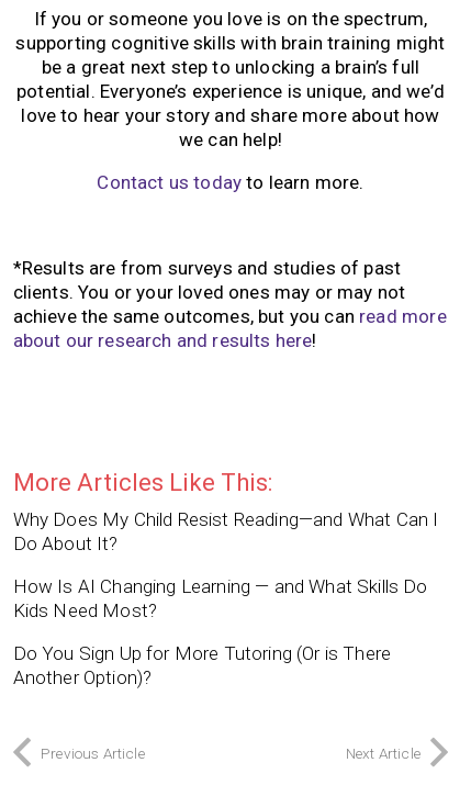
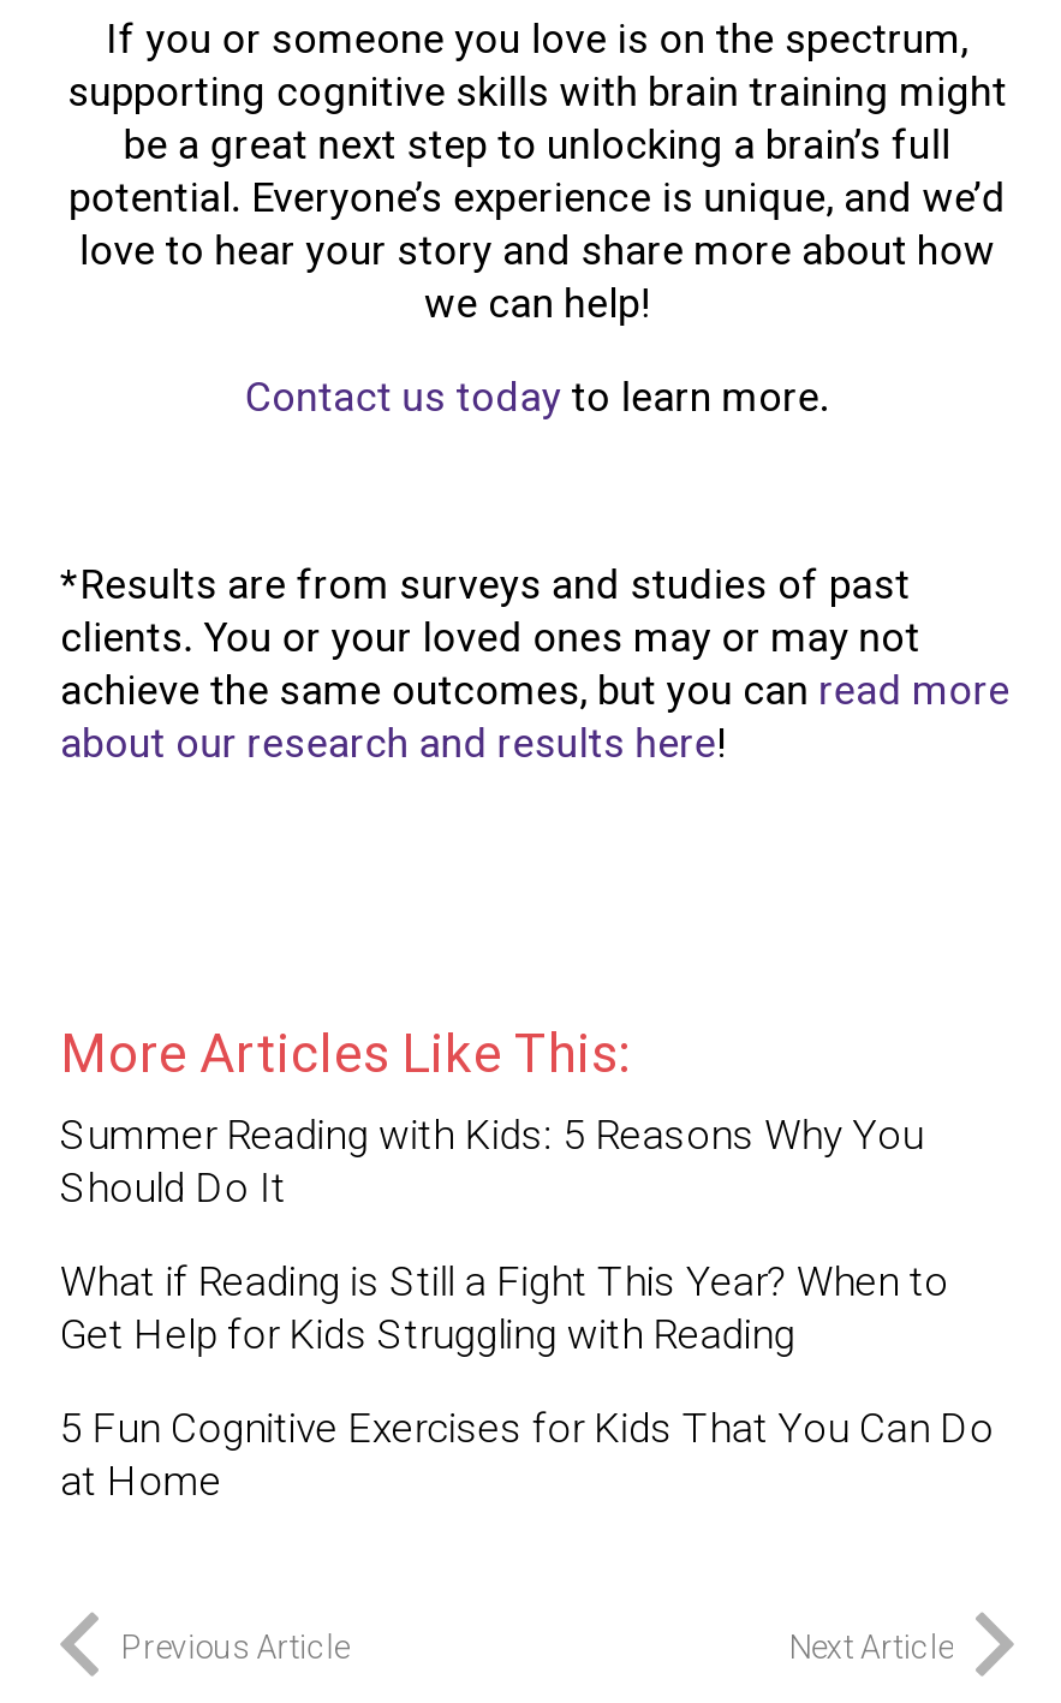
- Why Does My Child Resist Reading—and What Can I
- Do About It?
+ Summer Reading with Kids: 5 Reasons Why You
+ Should Do It

- How Is AI Changing Learning — and What Skills Do
- Kids Need Most?
+ What if Reading is Still a Fight This Year? When to
+ Get Help for Kids Struggling with Reading

- Do You Sign Up for More Tutoring (Or is There
- Another Option)?
+ 5 Fun Cognitive Exercises for Kids That You Can Do
+ at Home
